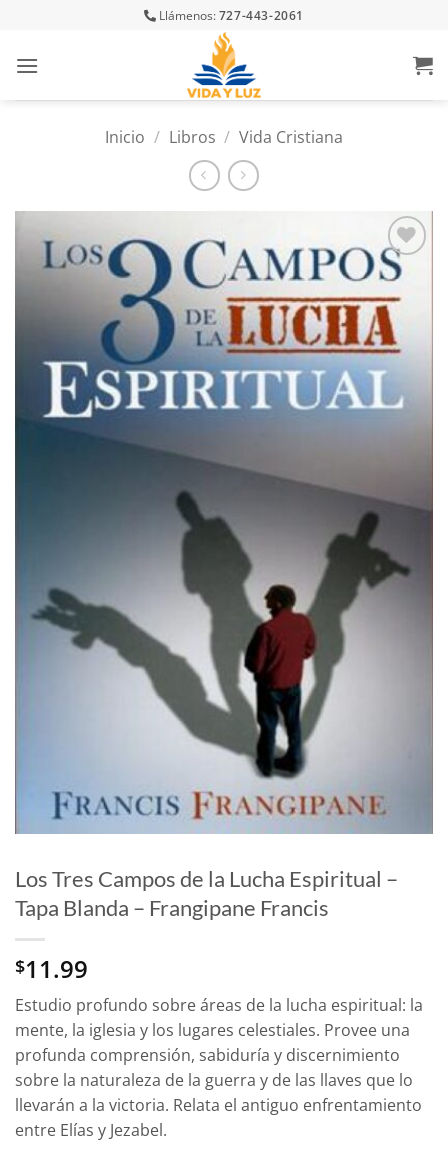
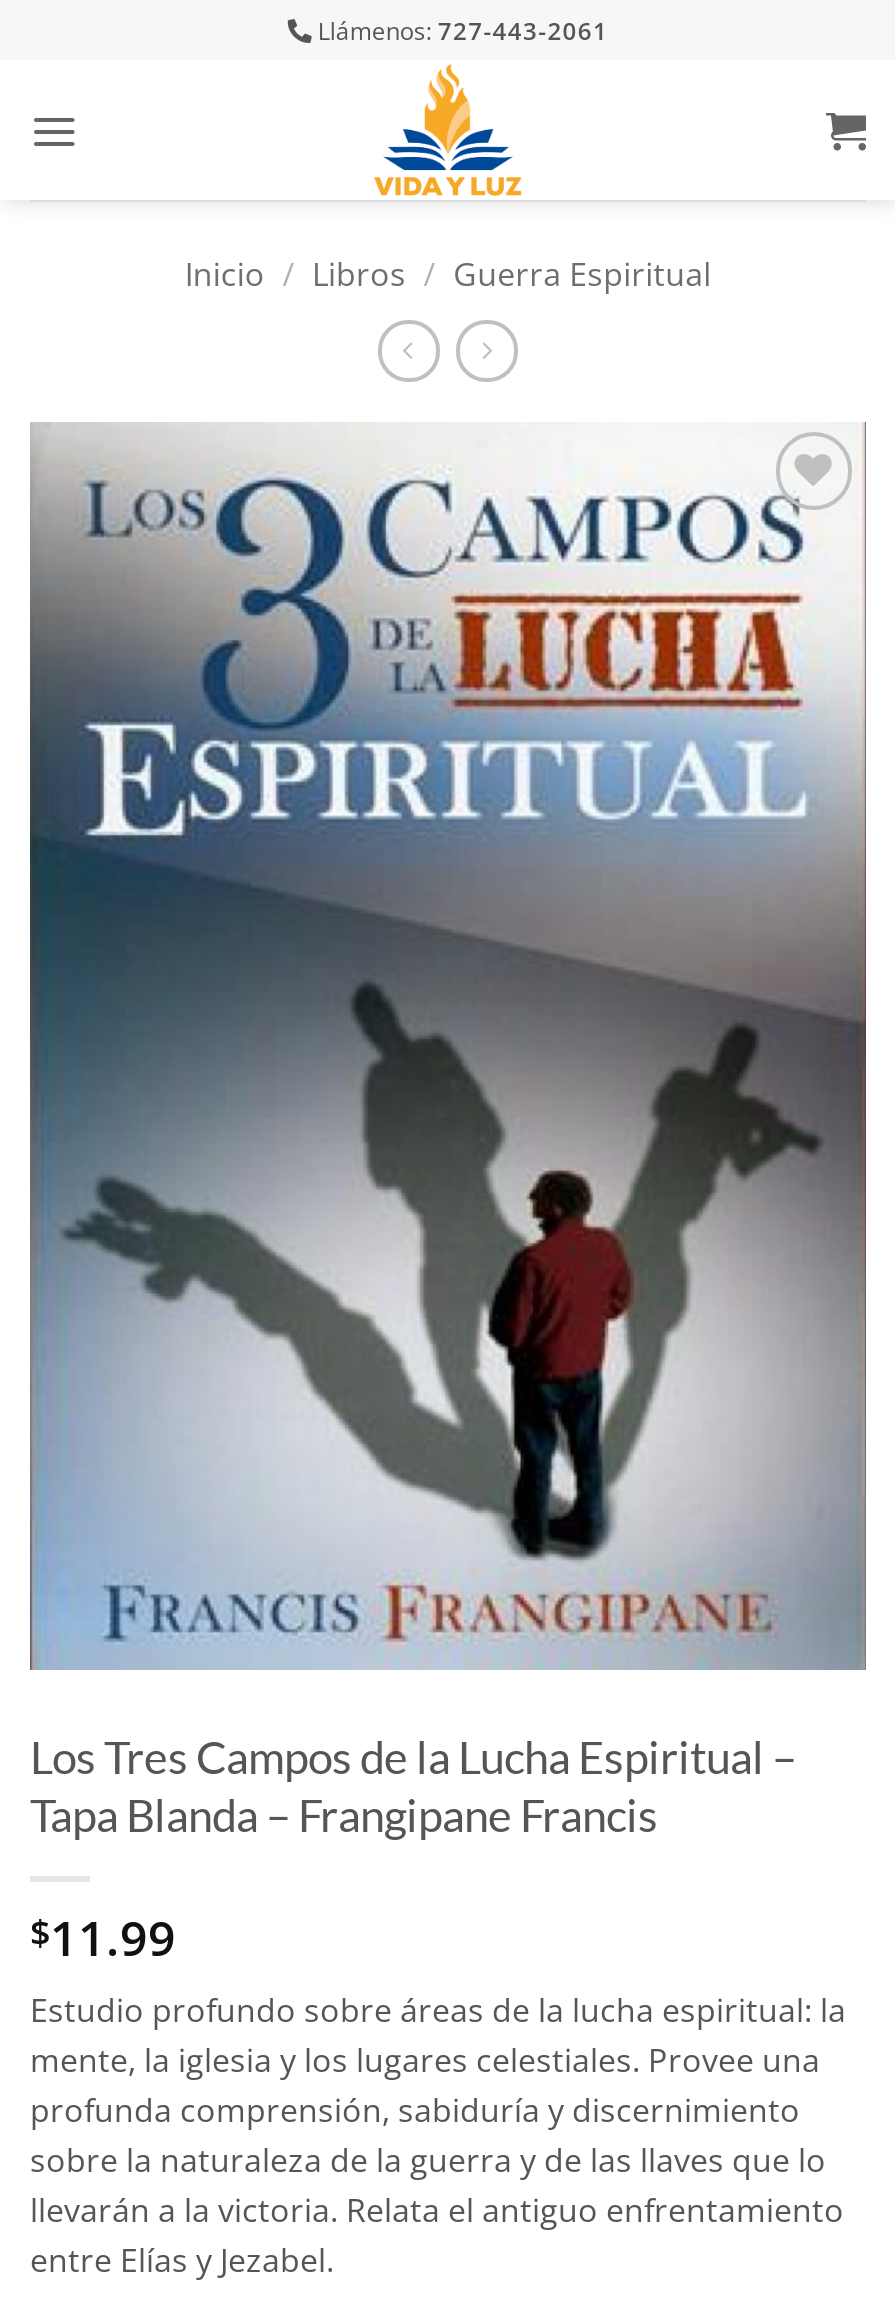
- Inicio / Libros / Vida Cristiana
+ Inicio / Libros / Guerra Espiritual
